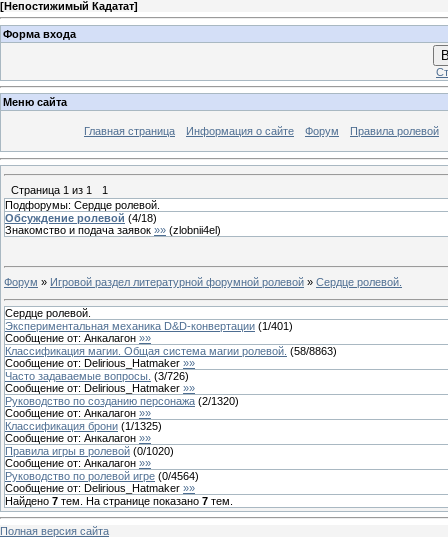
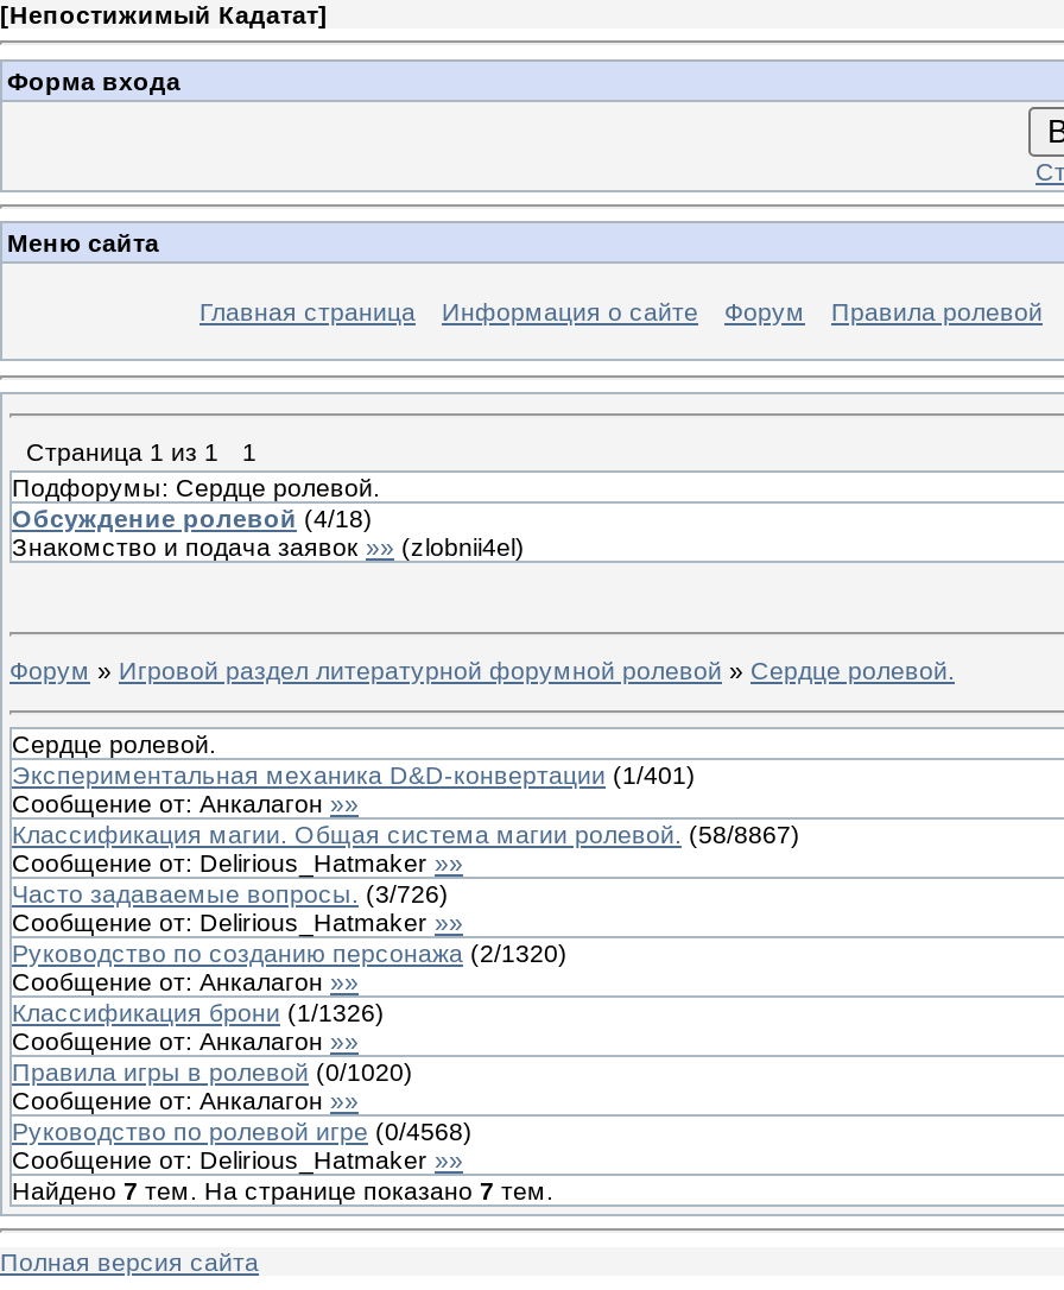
- Классификация магии. Общая система магии ролевой. (58/8863)
+ Классификация магии. Общая система магии ролевой. (58/8867)

- Классификация брони (1 / 1325)
+ Классификация брони (1 / 1326)

- Руководство по ролевой игре (0/4564)
+ Руководство по ролевой игре (0/4568)
